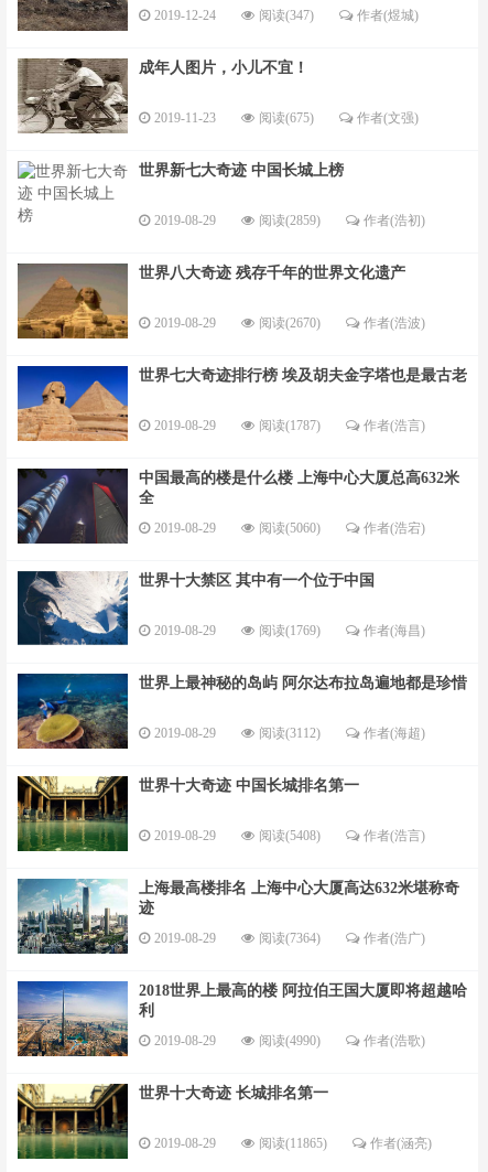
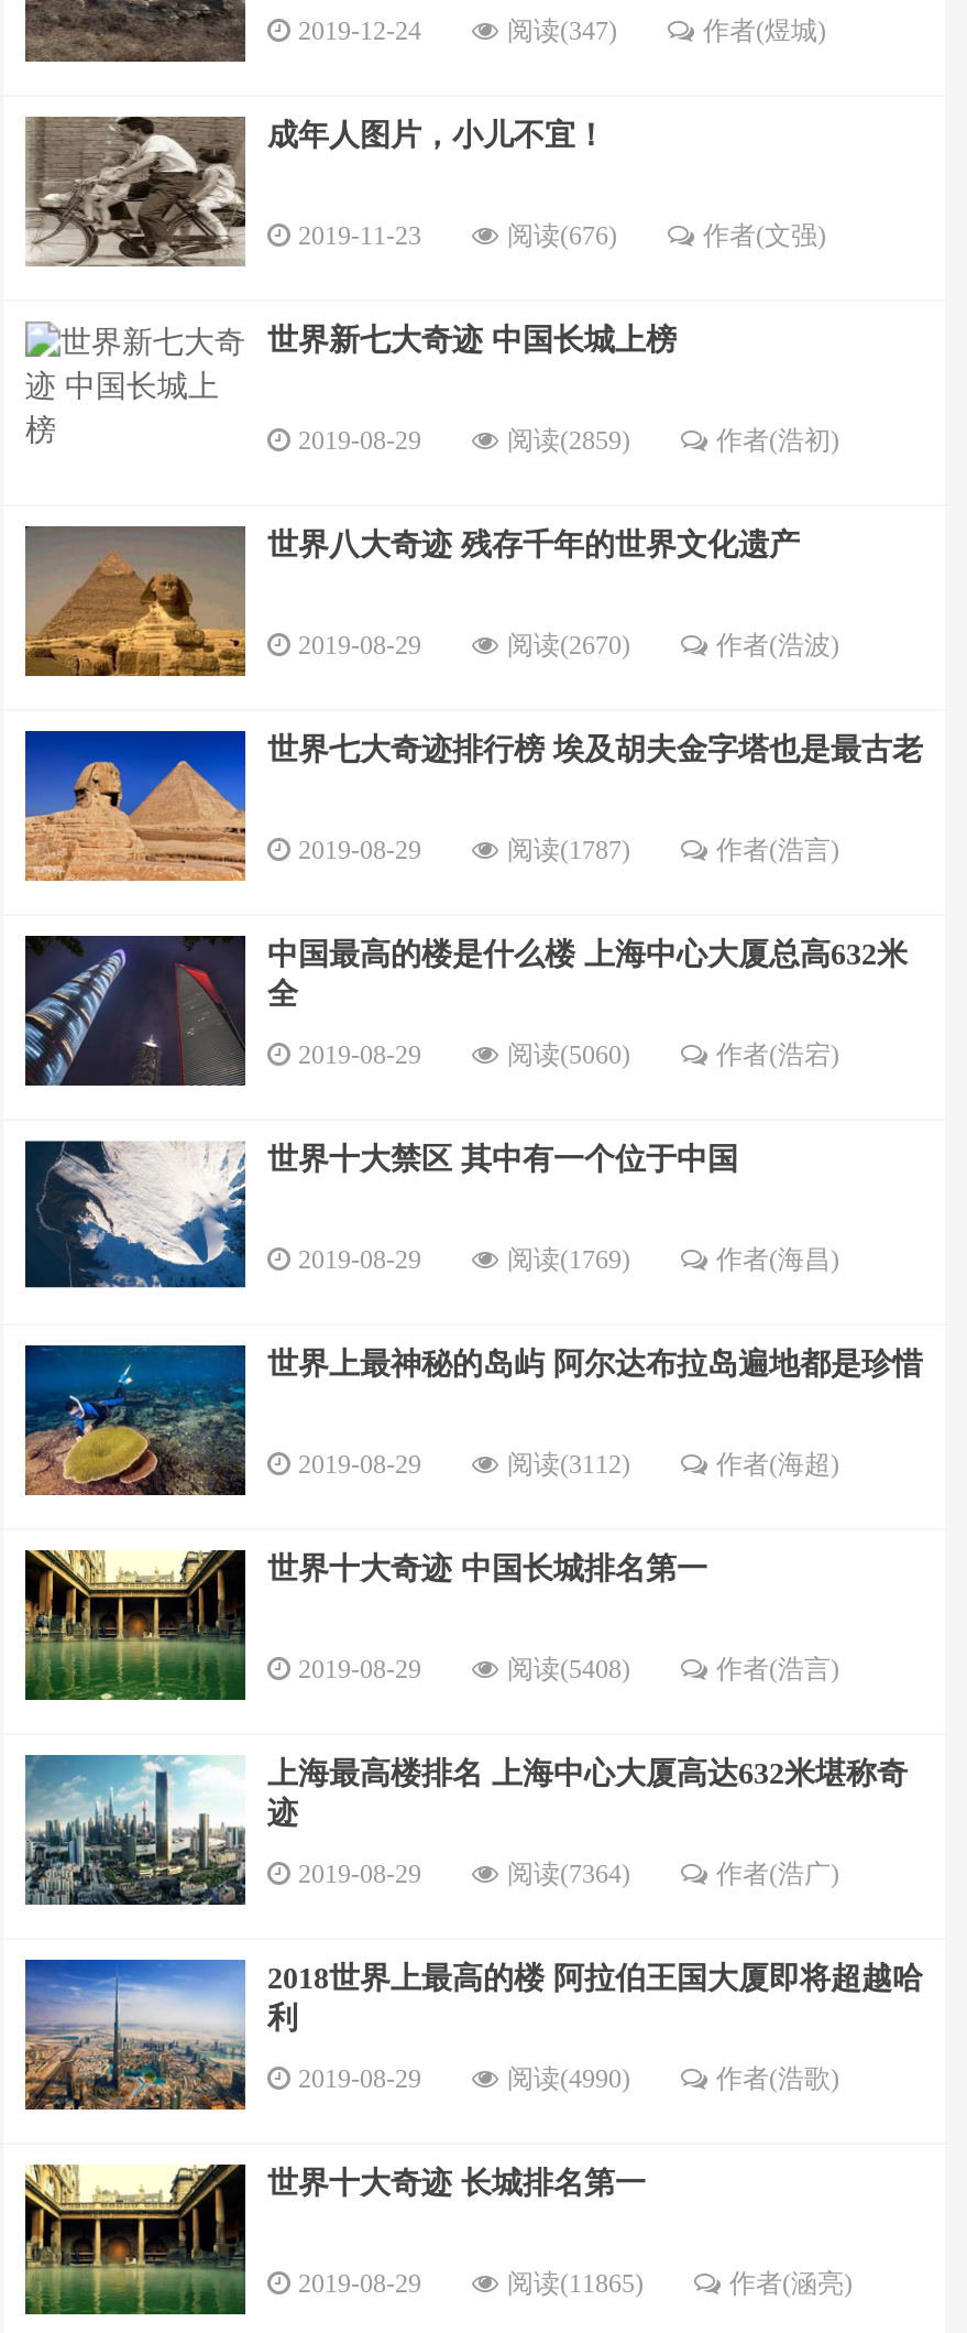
- 阅读(675)
+ 阅读(676)
